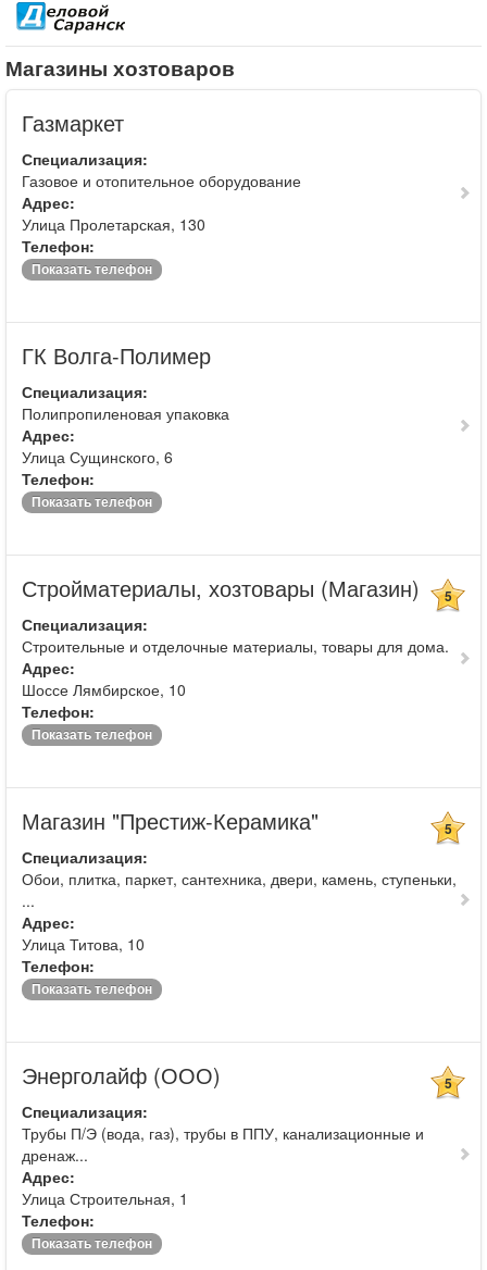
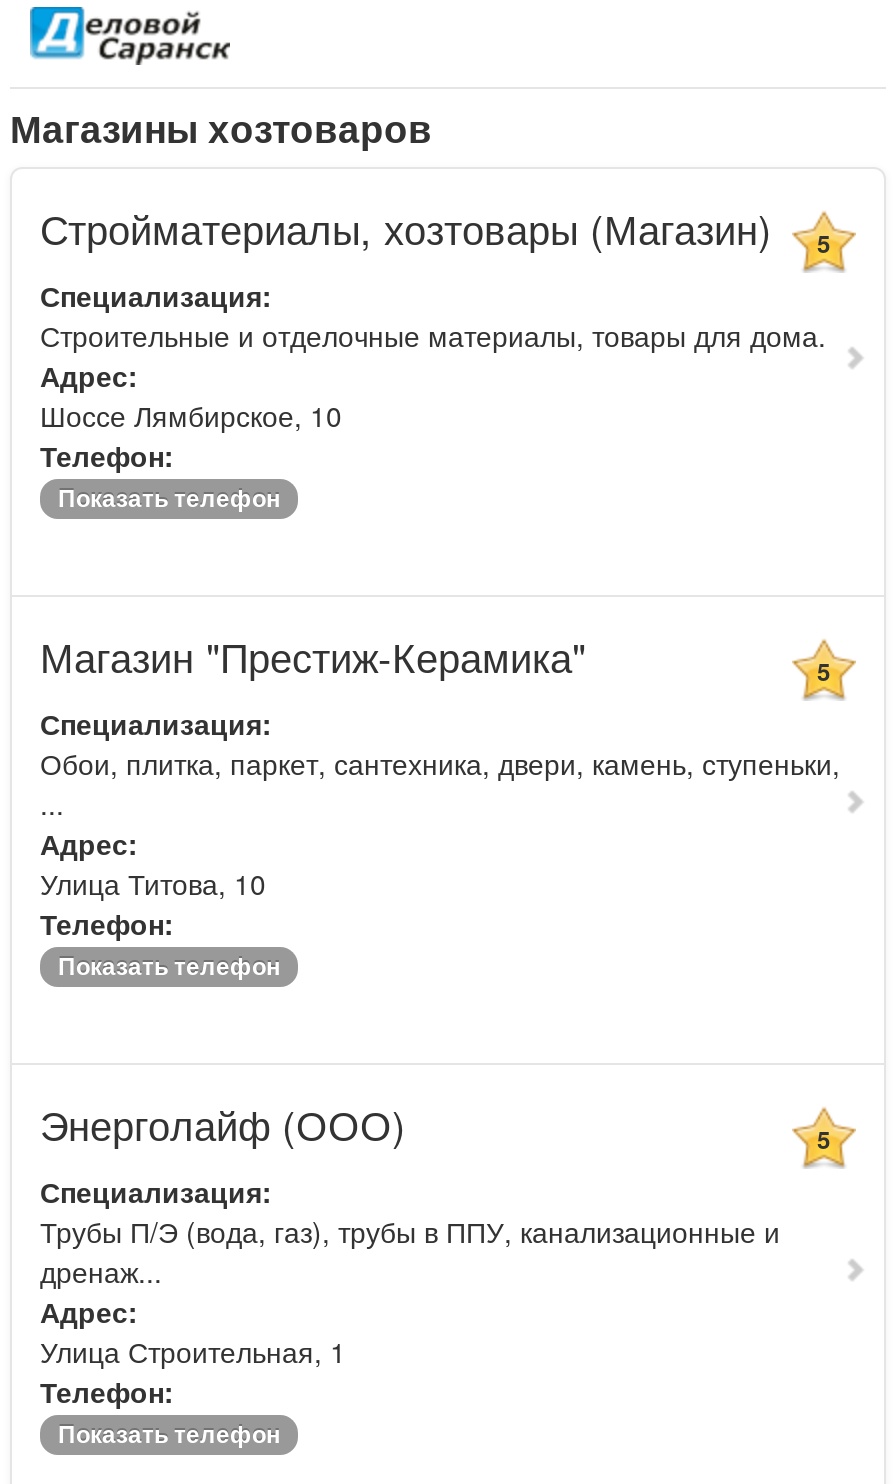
- Газмаркет
- Специализация:
- Газовое и отопительное оборудование
- Адрес:
- Улица Пролетарская, 130
- Телефон:
- Показать телефон
- ГК Волга-Полимер
- Специализация:
- Полипропиленовая упаковка
- Адрес:
- Улица Сущинского, 6
- Телефон:
- Показать телефон
